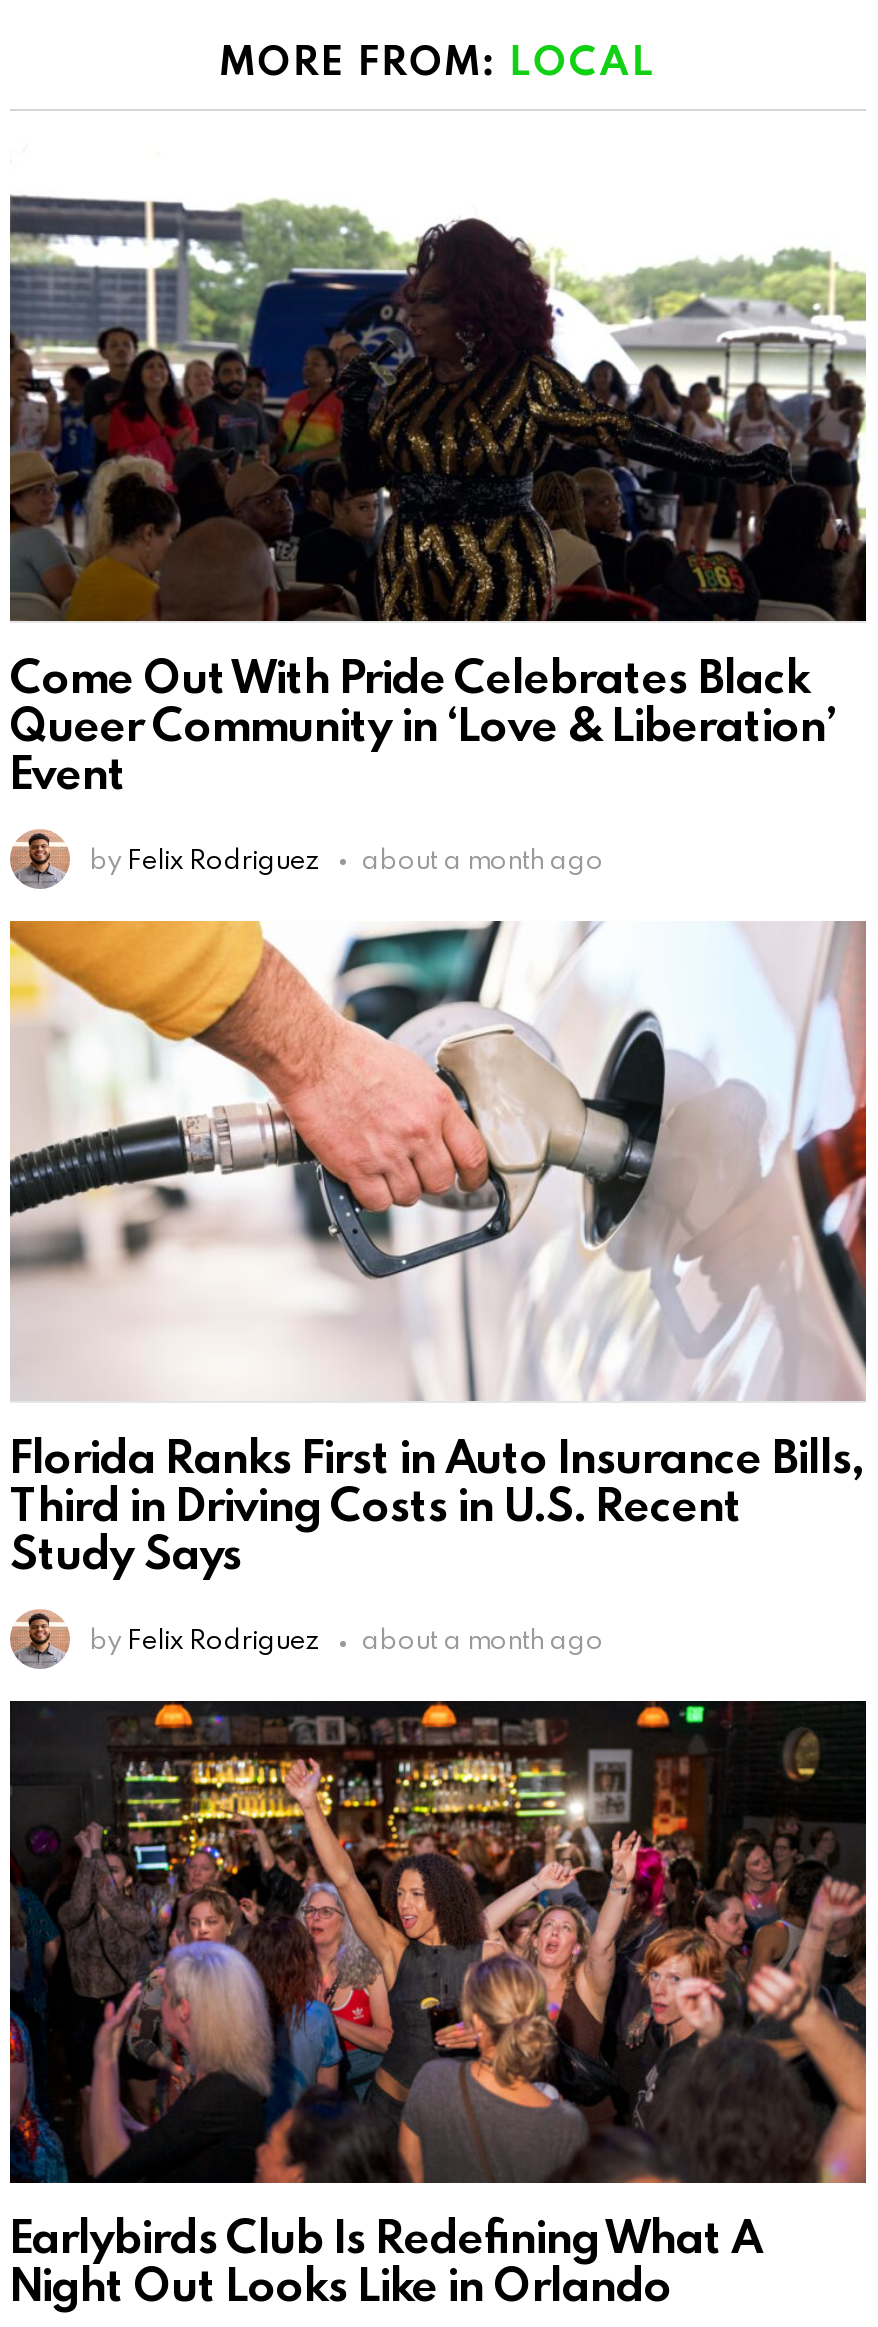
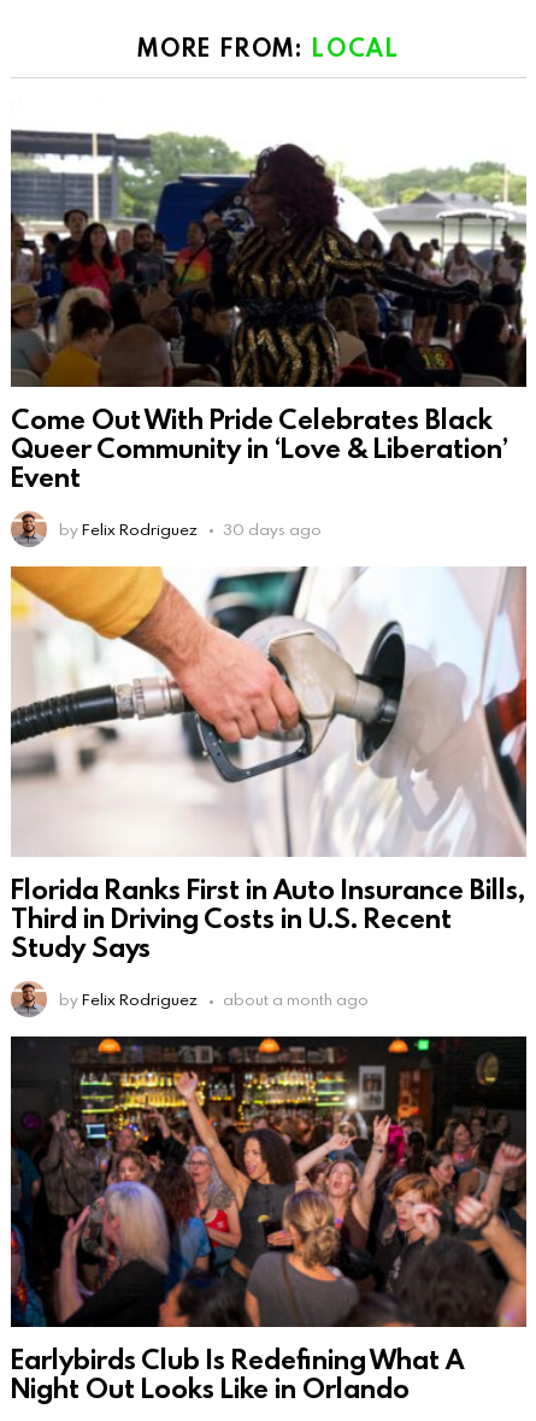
- about a month ago
+ 30 days ago
